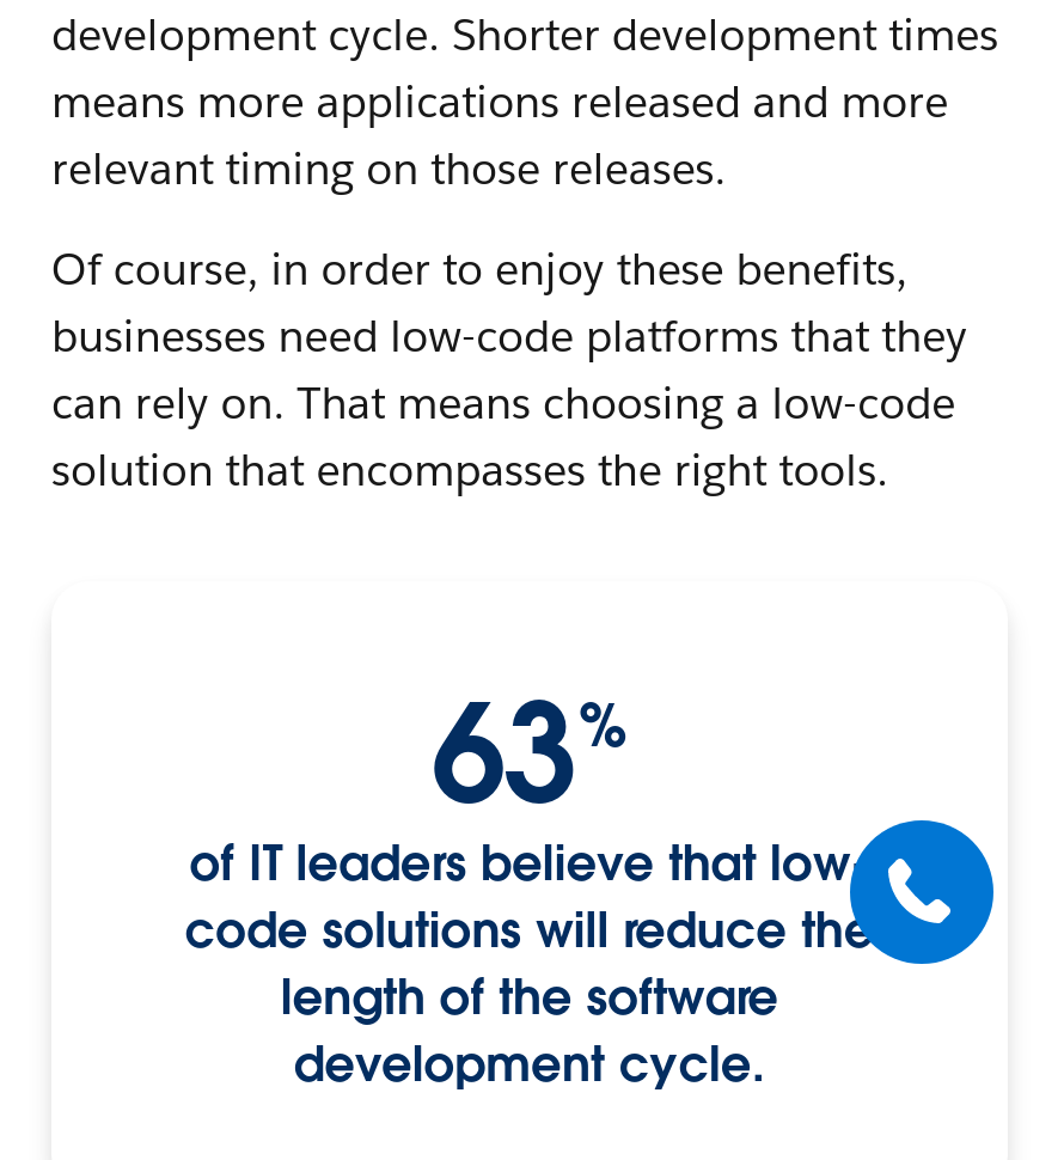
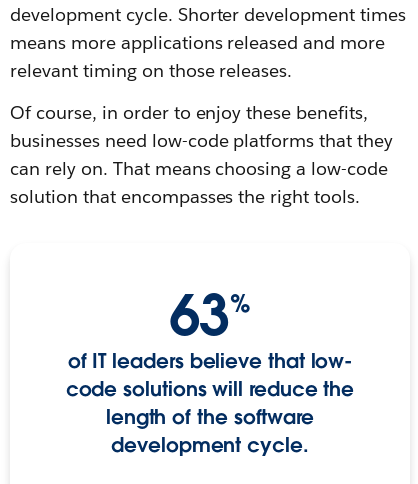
- [image]
